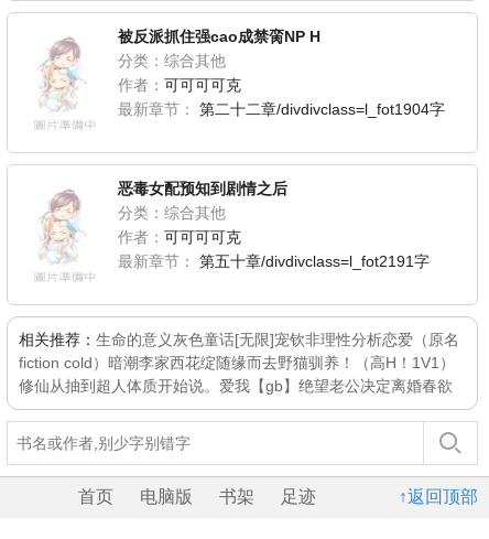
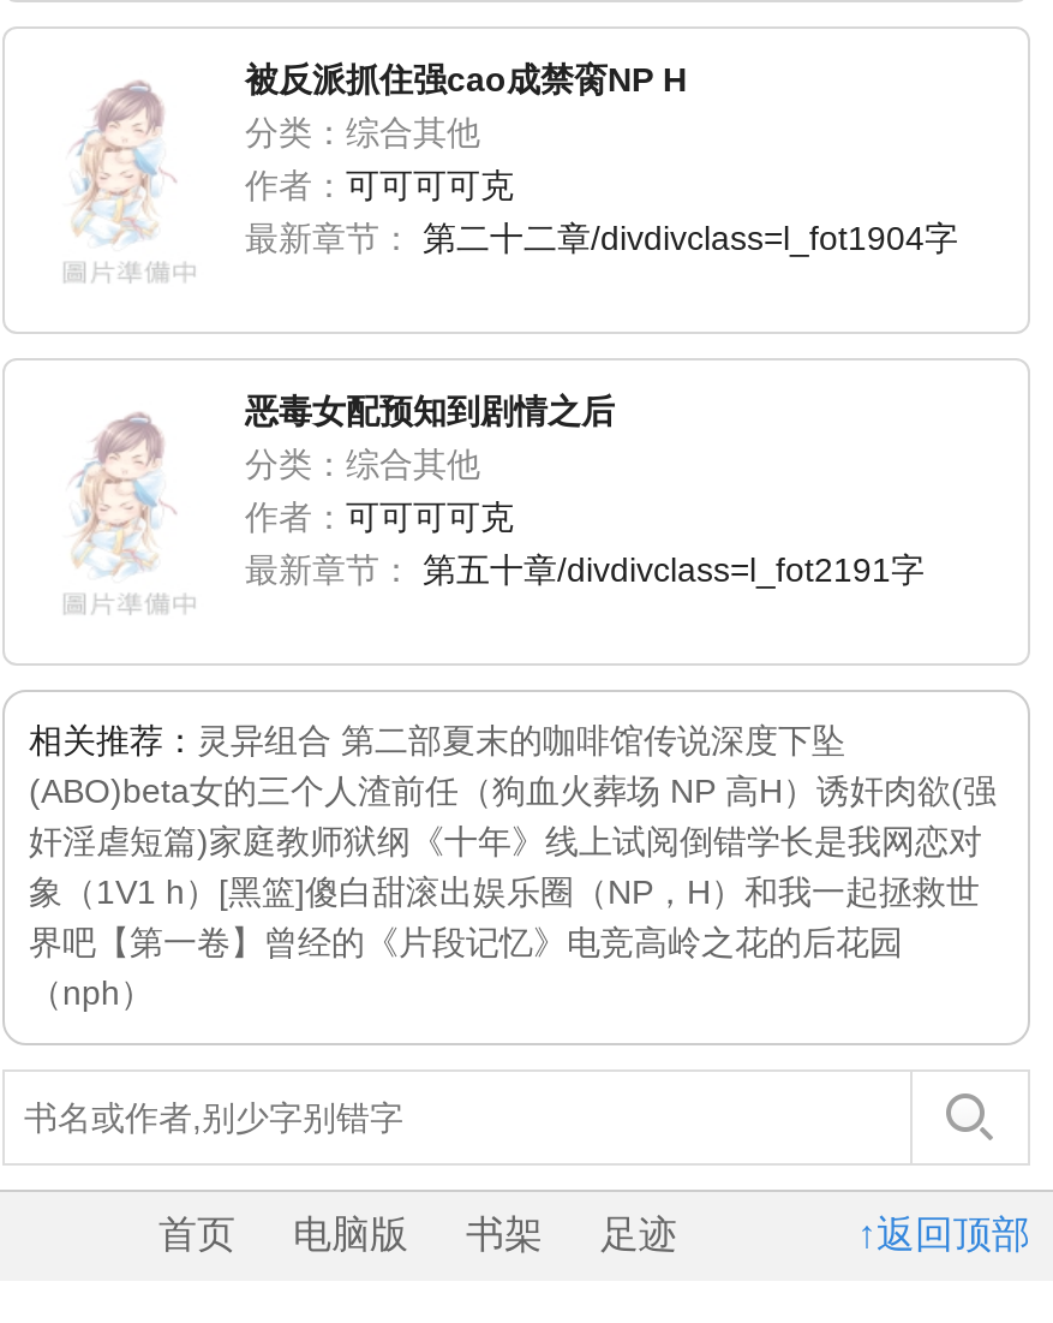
- 相关推荐：生命的意义灰色童话[无限]宠钦非理性分析恋爱（原名
- fiction cold）暗潮李家西花绽随缘而去野猫驯养！（高H！1V1）
- 修仙从抽到超人体质开始说。爱我【gb】绝望老公决定离婚春欲
+ 相关推荐：灵异组合 第二部夏末的咖啡馆传说深度下坠
+ (ABO)beta女的三个人渣前任（狗血火葬场 NP 高H）诱奸肉欲(强
+ 奸淫虐短篇)家庭教师狱纲《十年》线上试阅倒错学长是我网恋对
+ 象（1V1 h）[黑篮]傻白甜滚出娱乐圈（NP，H）和我一起拯救世
+ 界吧【第一卷】曾经的《片段记忆》电竞高岭之花的后花园
+ （nph）
